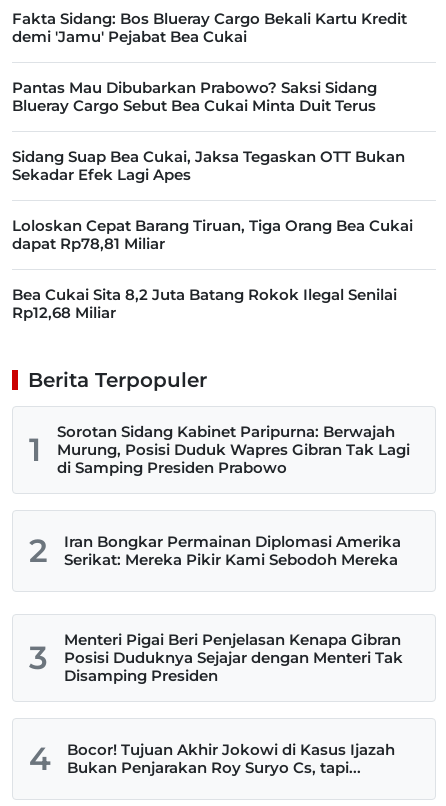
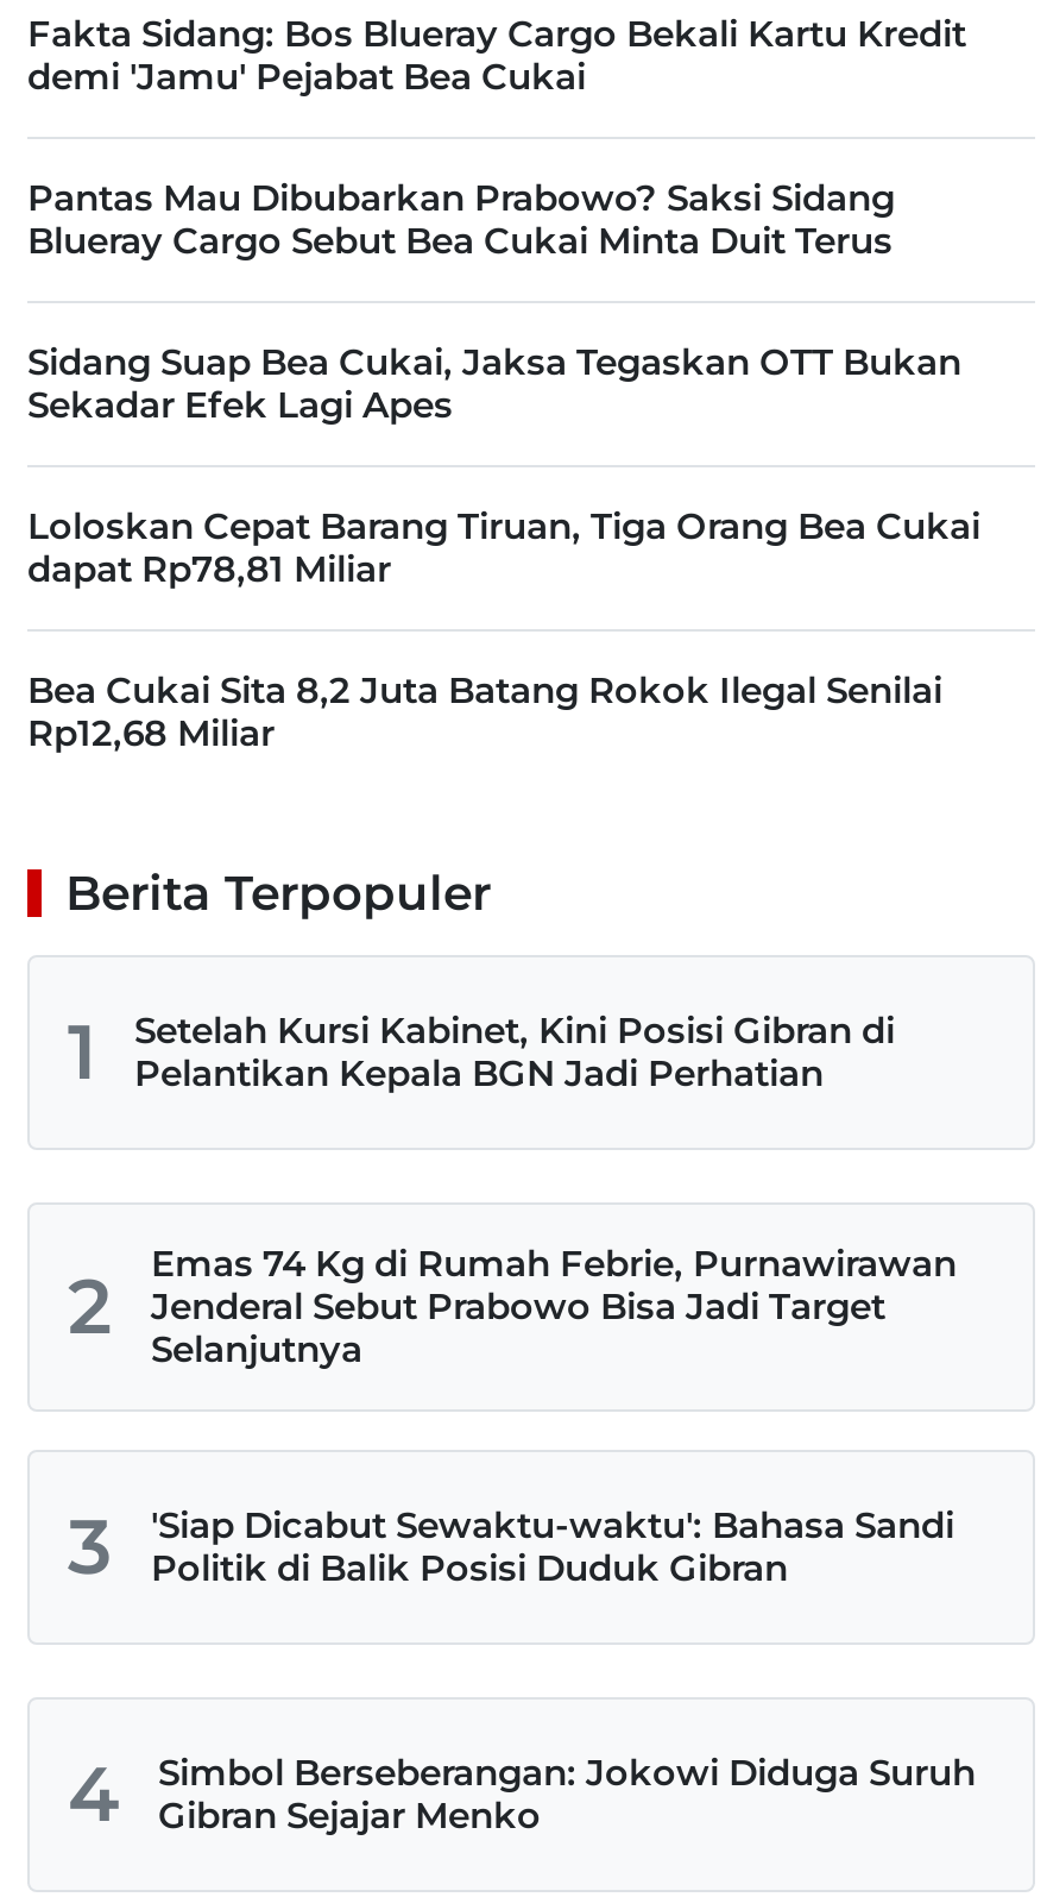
- Sorotan Sidang Kabinet Paripurna: Berwajah
- Murung, Posisi Duduk Wapres Gibran Tak Lagi
- di Samping Presiden Prabowo
+ Setelah Kursi Kabinet, Kini Posisi Gibran di
+ Pelantikan Kepala BGN Jadi Perhatian

- Iran Bongkar Permainan Diplomasi Amerika
- Serikat: Mereka Pikir Kami Sebodoh Mereka
+ Emas 74 Kg di Rumah Febrie, Purnawirawan
+ Jenderal Sebut Prabowo Bisa Jadi Target
+ Selanjutnya

- Menteri Pigai Beri Penjelasan Kenapa Gibran
- Posisi Duduknya Sejajar dengan Menteri Tak
- Disamping Presiden
+ 'Siap Dicabut Sewaktu-waktu': Bahasa Sandi
+ Politik di Balik Posisi Duduk Gibran

- Bocor! Tujuan Akhir Jokowi di Kasus Ijazah
- Bukan Penjarakan Roy Suryo Cs, tapi...
+ Simbol Berseberangan: Jokowi Diduga Suruh
+ Gibran Sejajar Menko
